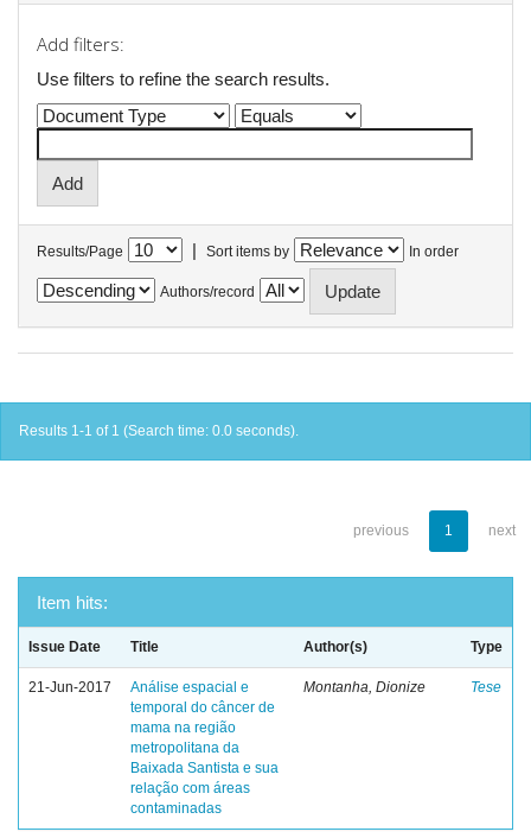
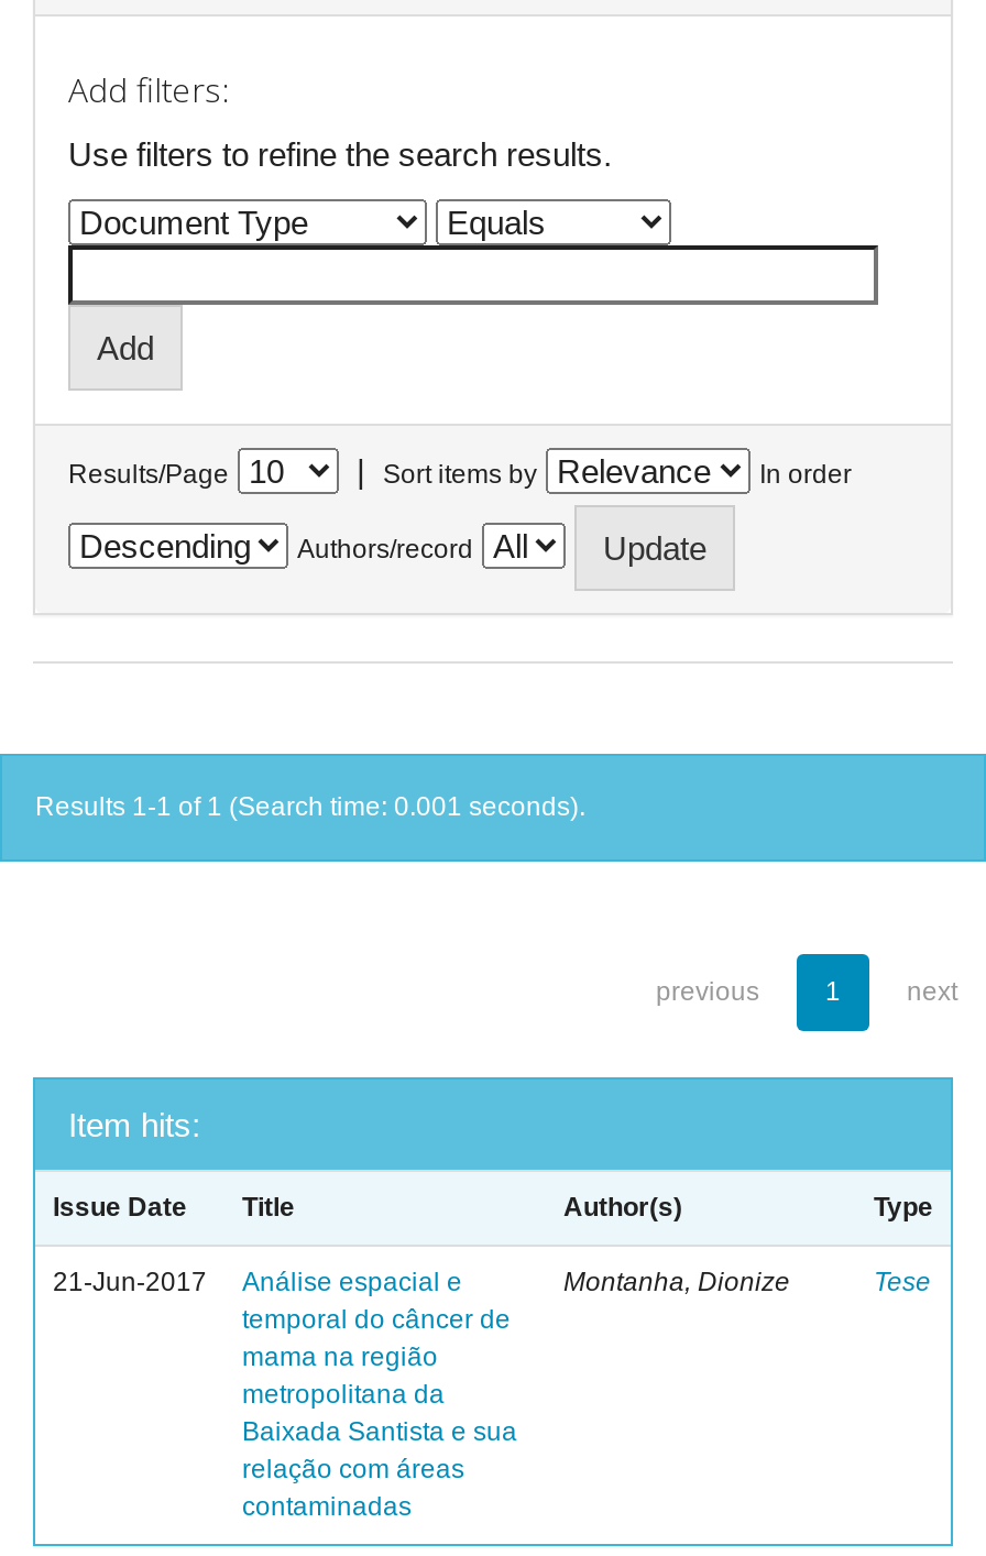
- Results 1-1 of 1 (Search time: 0.0 seconds).
+ Results 1-1 of 1 (Search time: 0.001 seconds).
